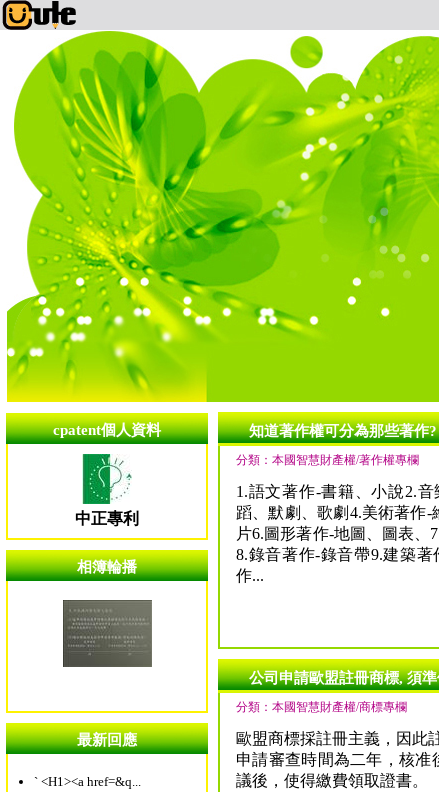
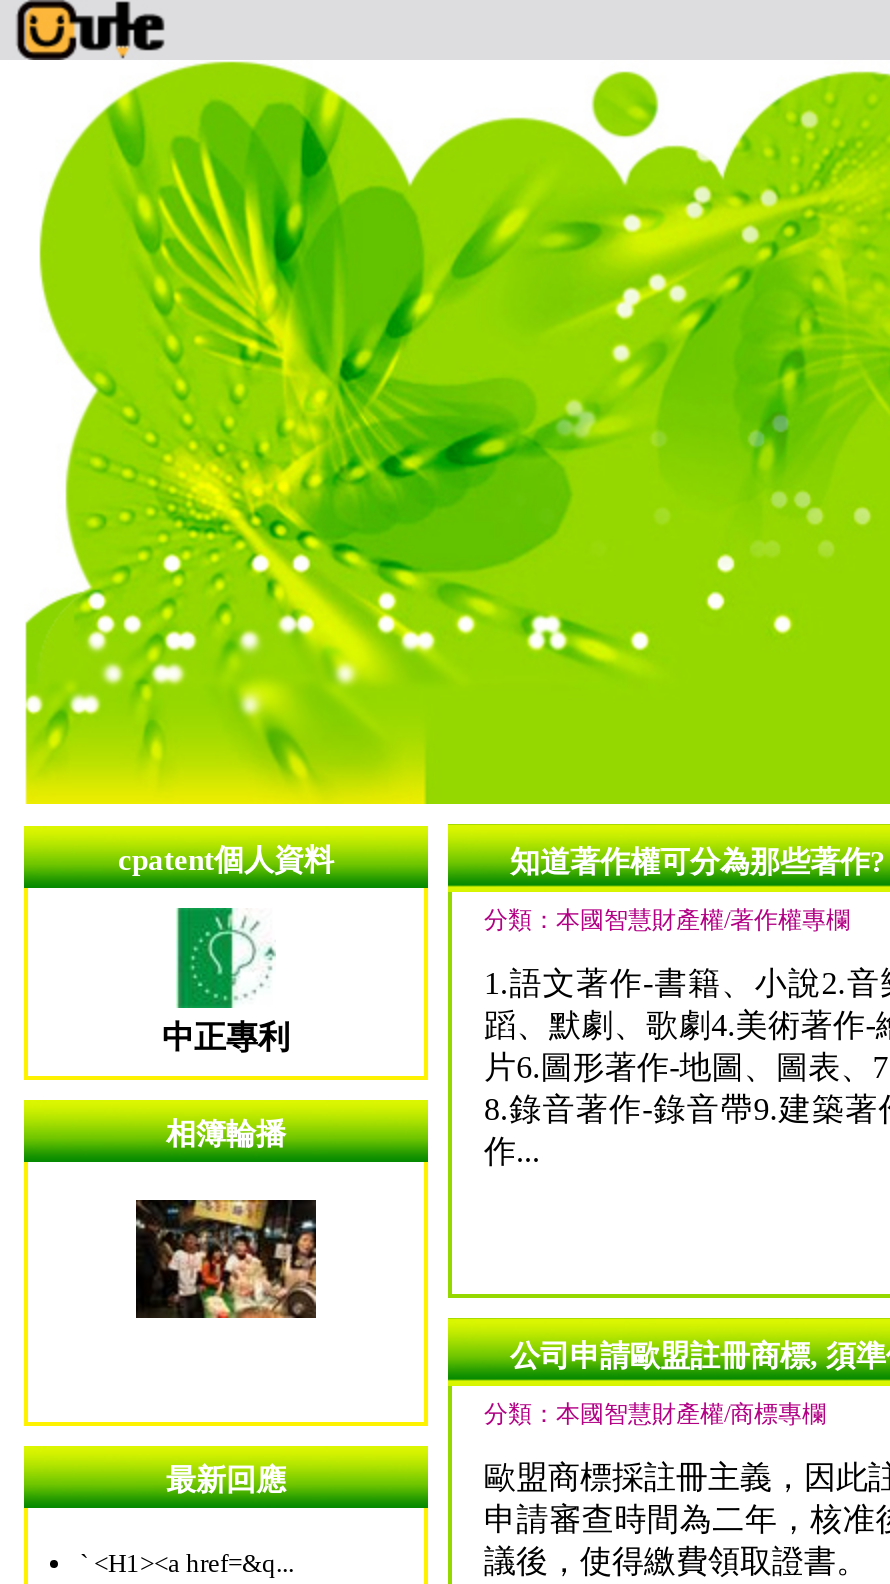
- [image]
+ [image]
